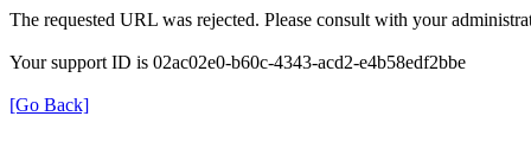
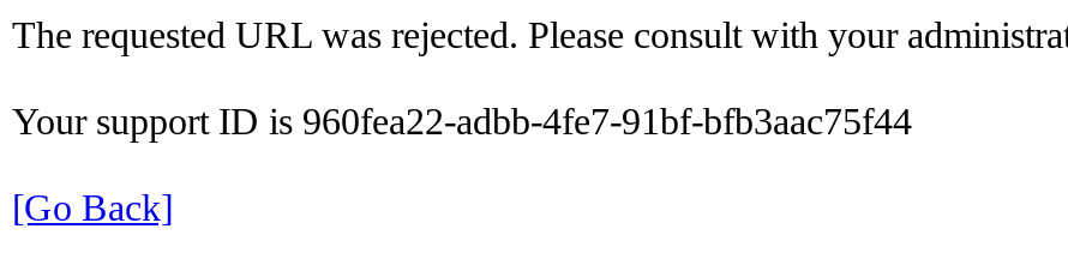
- Your support ID is 02ac02e0-b60c-4343-acd2-e4b58edf2bbe
+ Your support ID is 960fea22-adbb-4fe7-91bf-bfb3aac75f44
